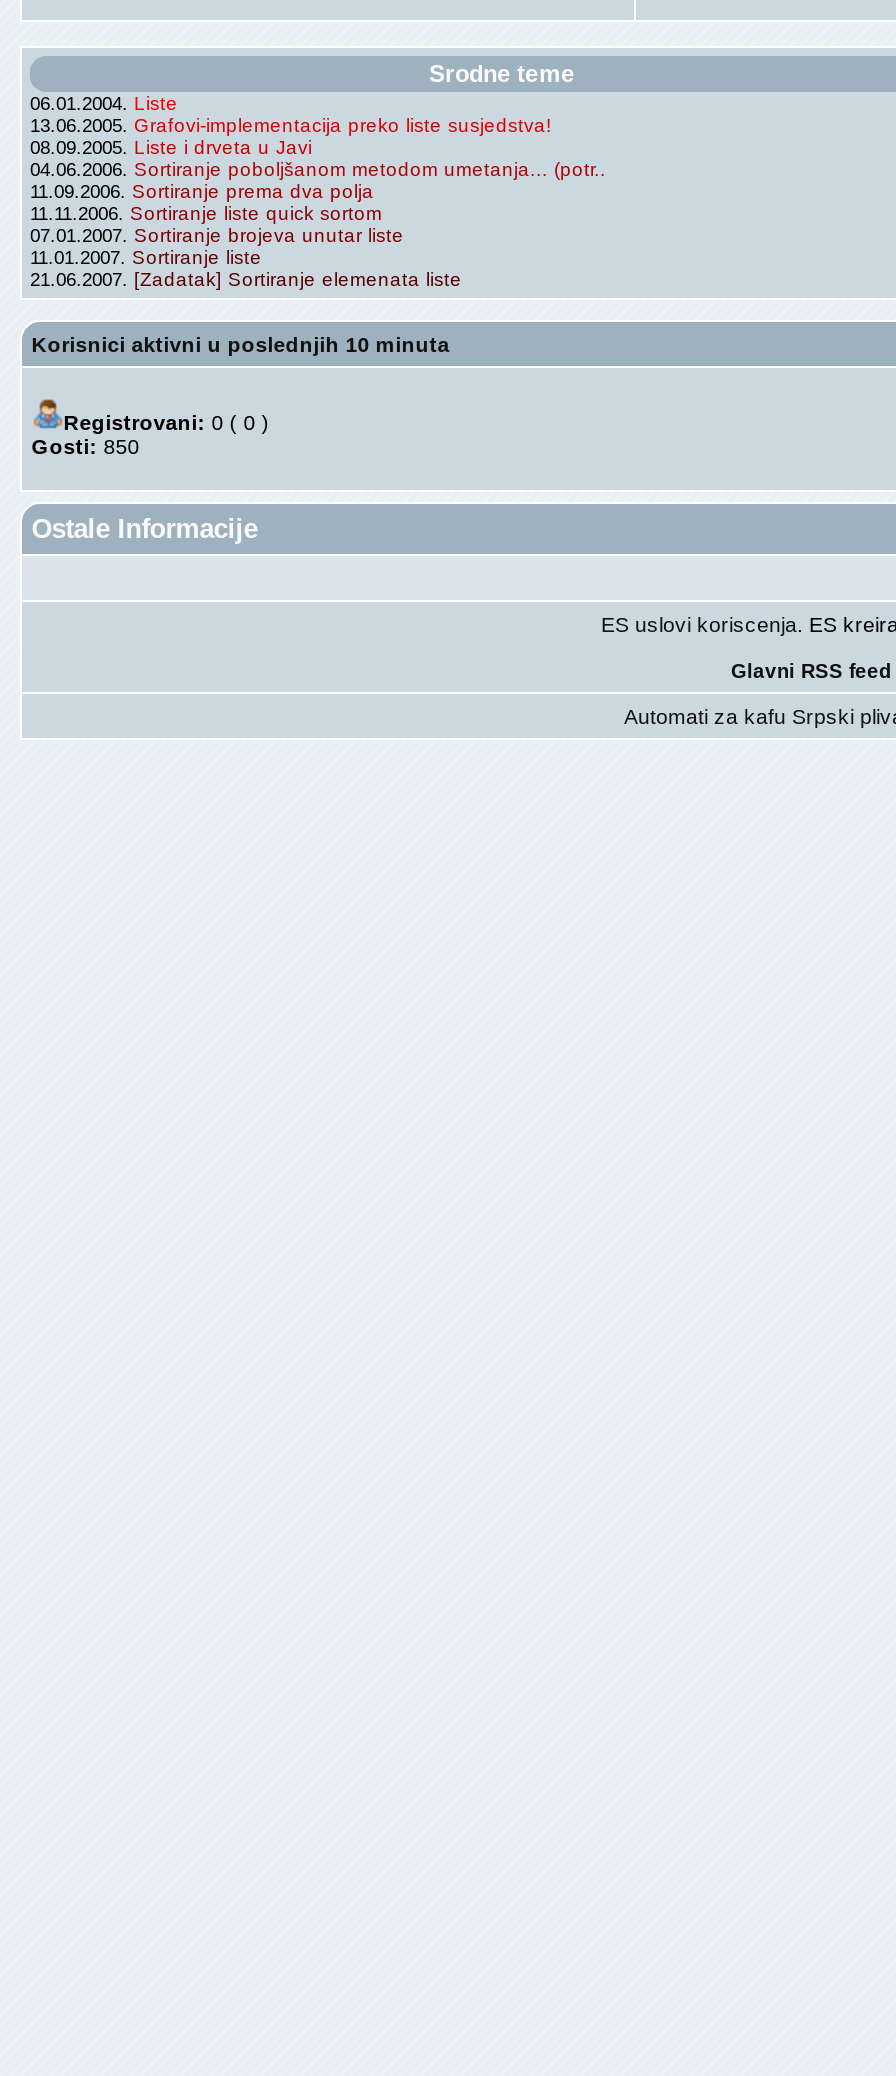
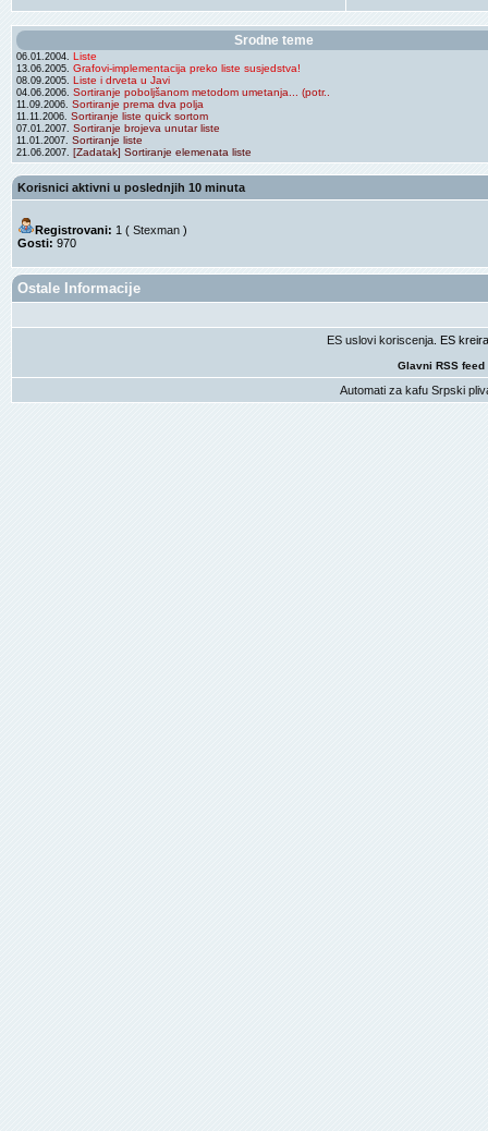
- Registrovani: 0 ( 0 )
- Gosti:850
+ Registrovani: 1 (Stexman)
+ Gosti:970
